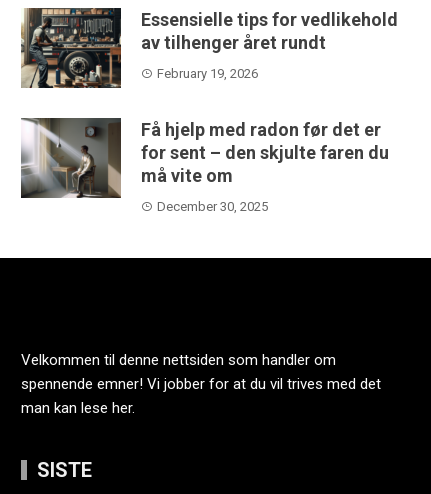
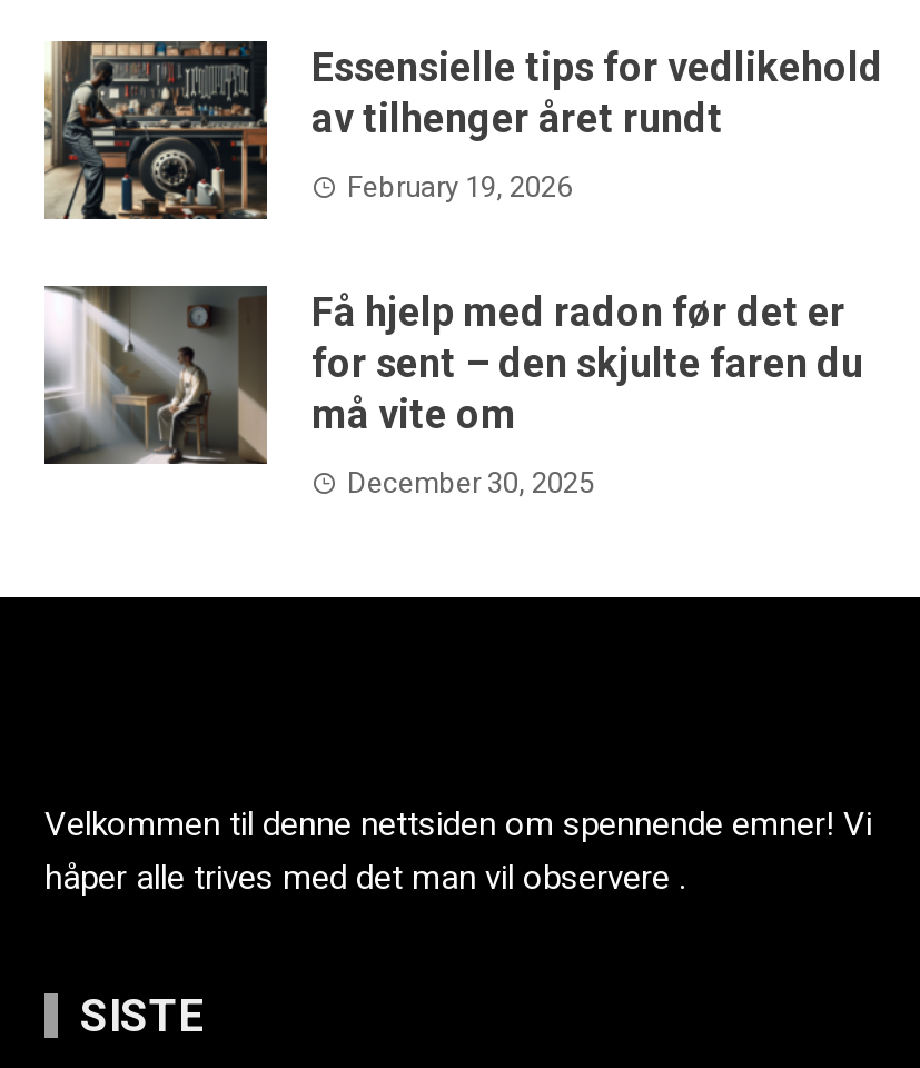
- Velkommen til denne nettsiden som handler om
- spennende emner! Vi jobber for at du vil trives med det
- man kan lese her.
+ Velkommen til denne nettsiden om spennende emner! Vi
+ håper alle trives med det man vil observere .
